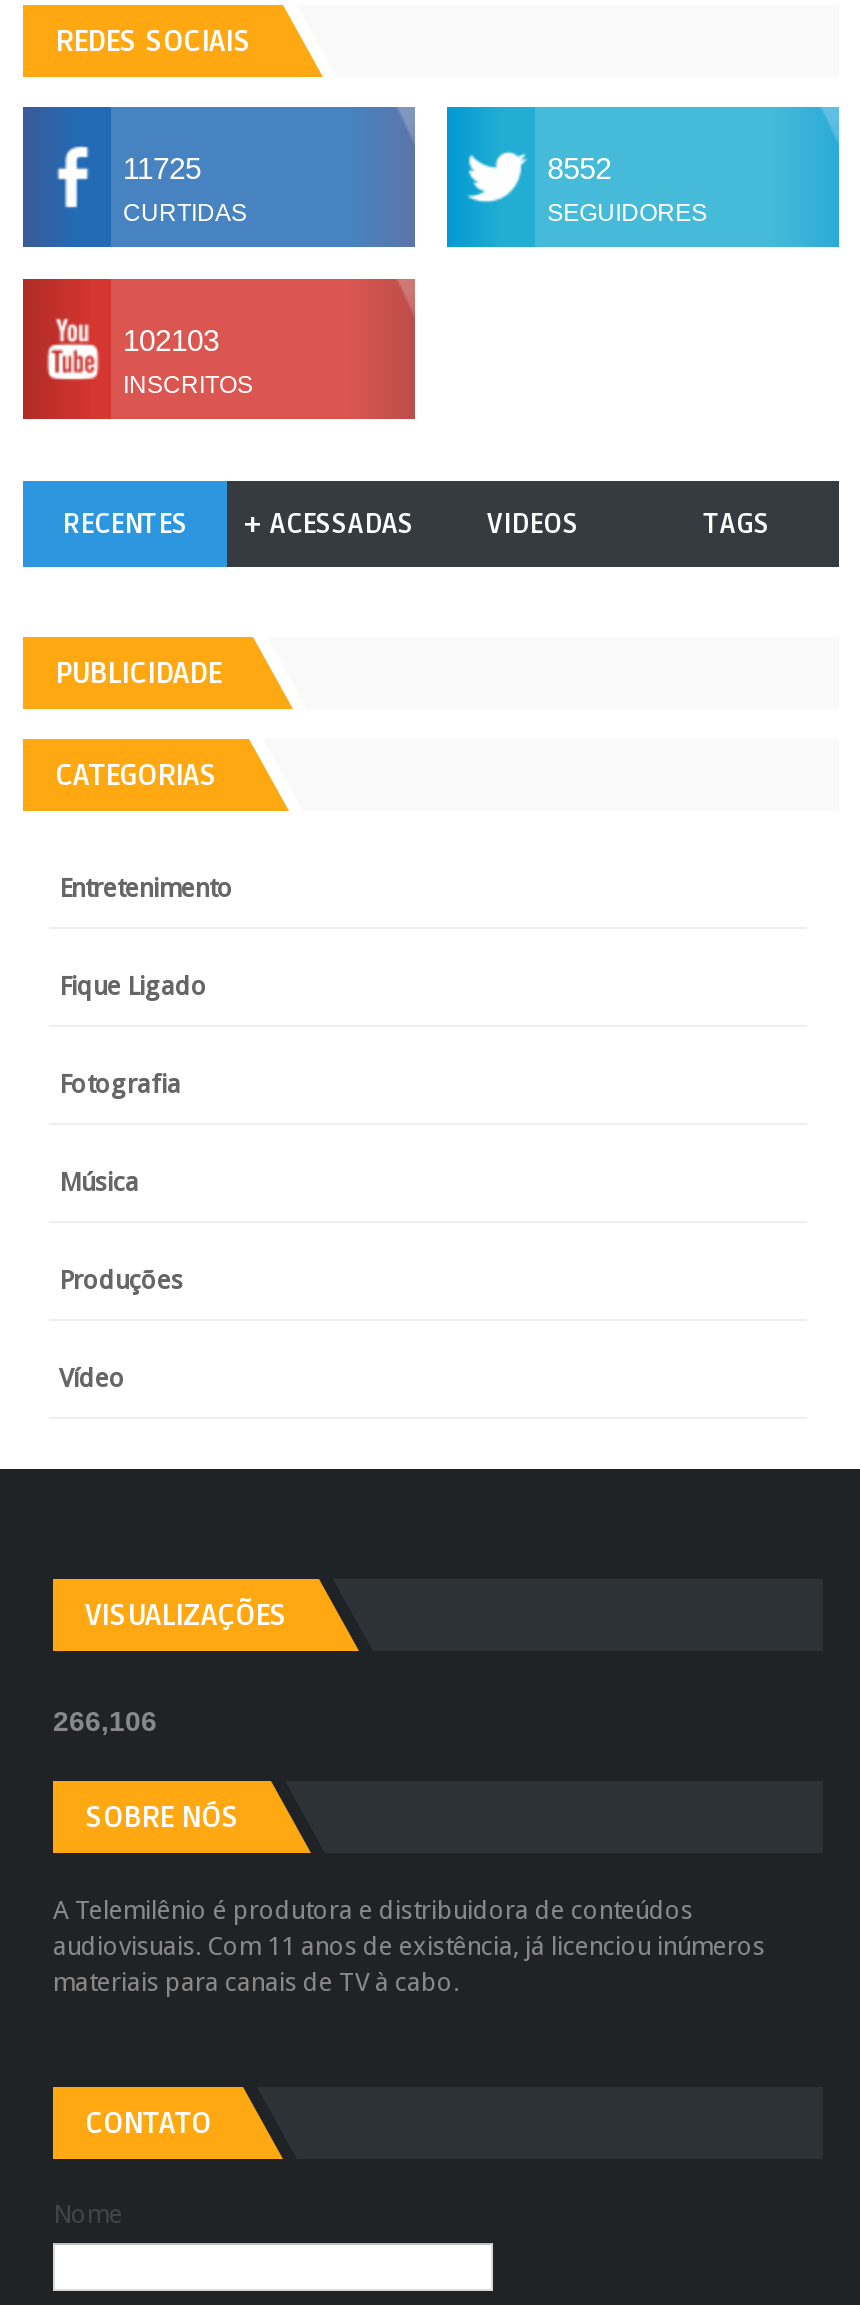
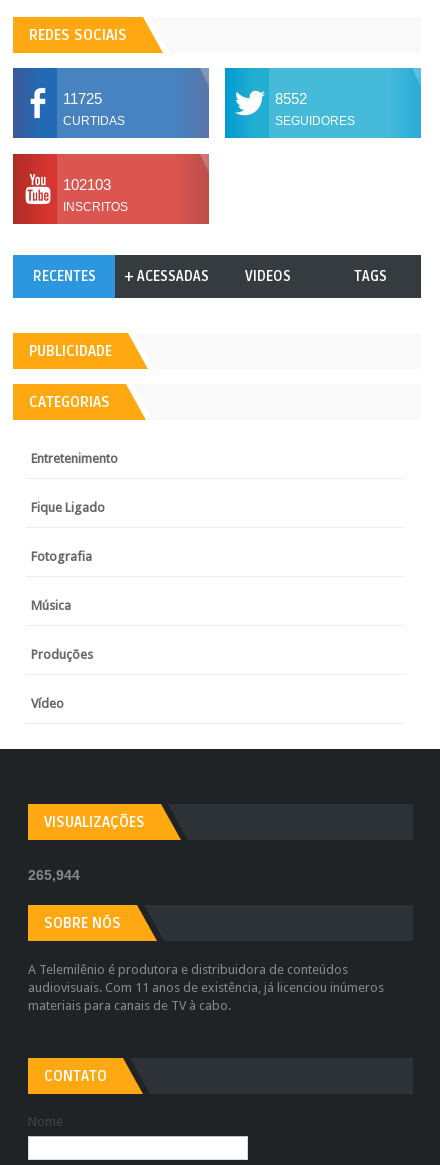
- 266,106
+ 265,944
